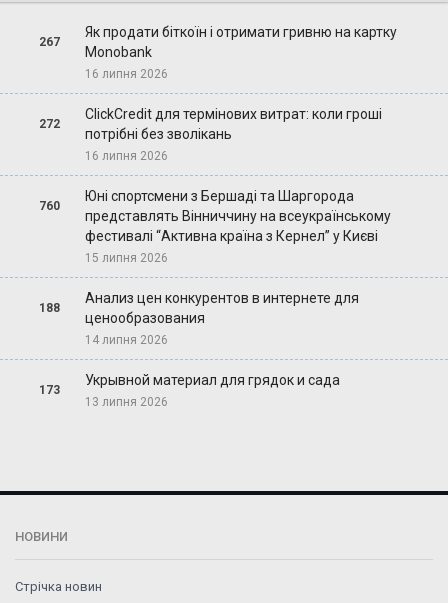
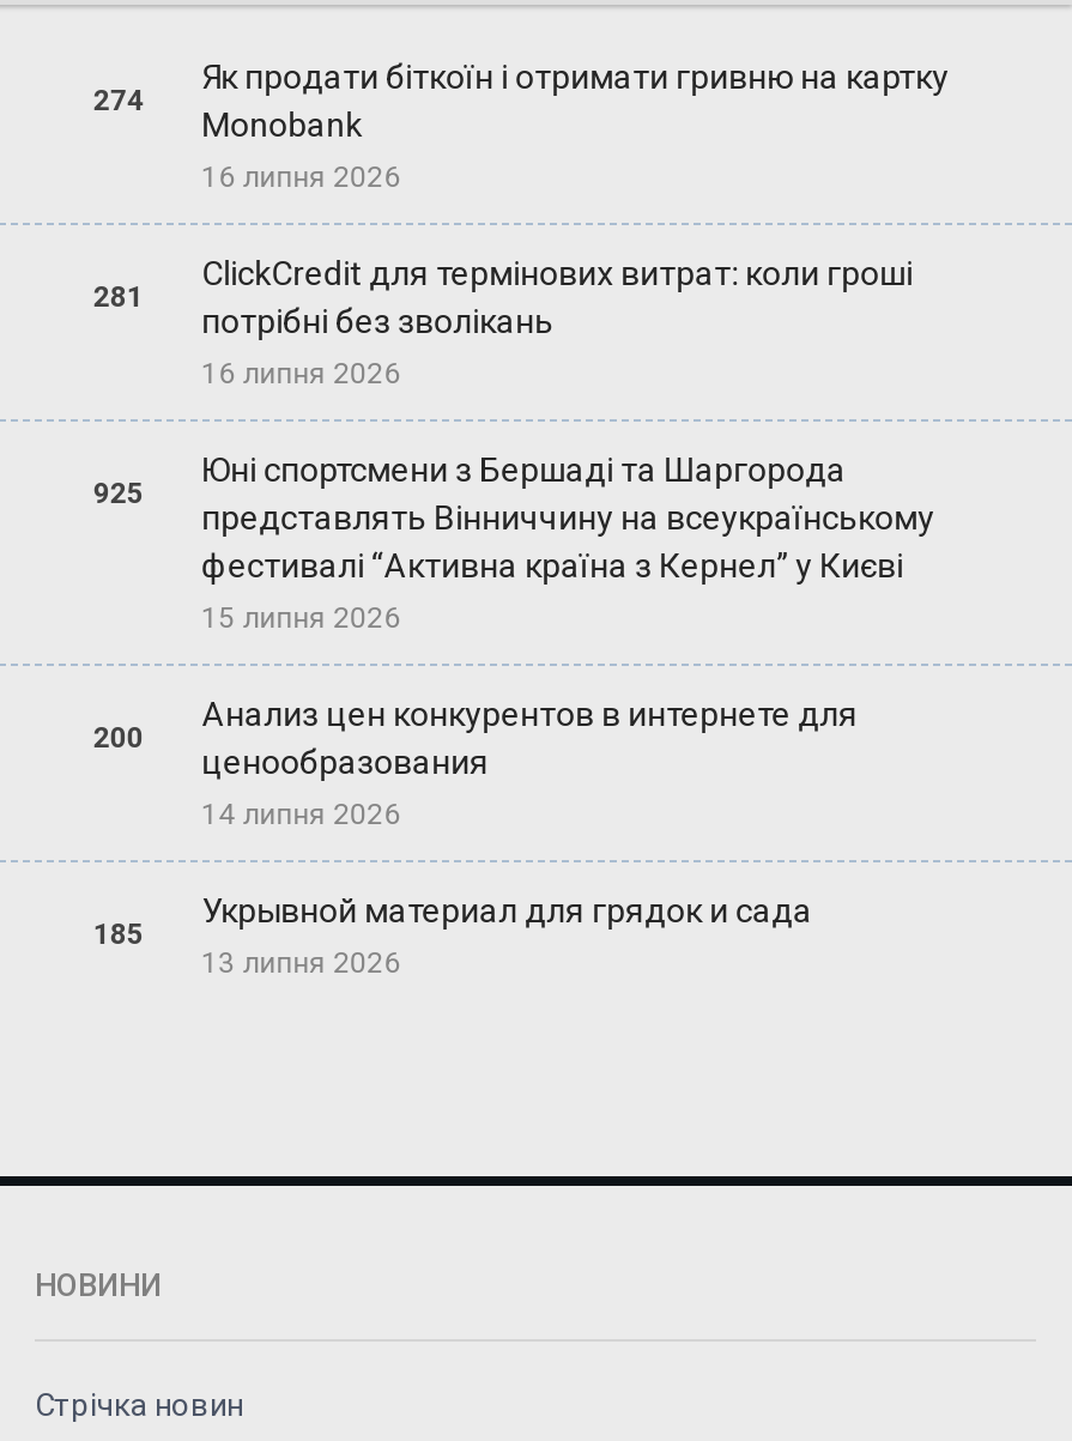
- 267
+ 274

- 272
+ 281

- 760
+ 925

- 188
+ 200

- 173
+ 185
